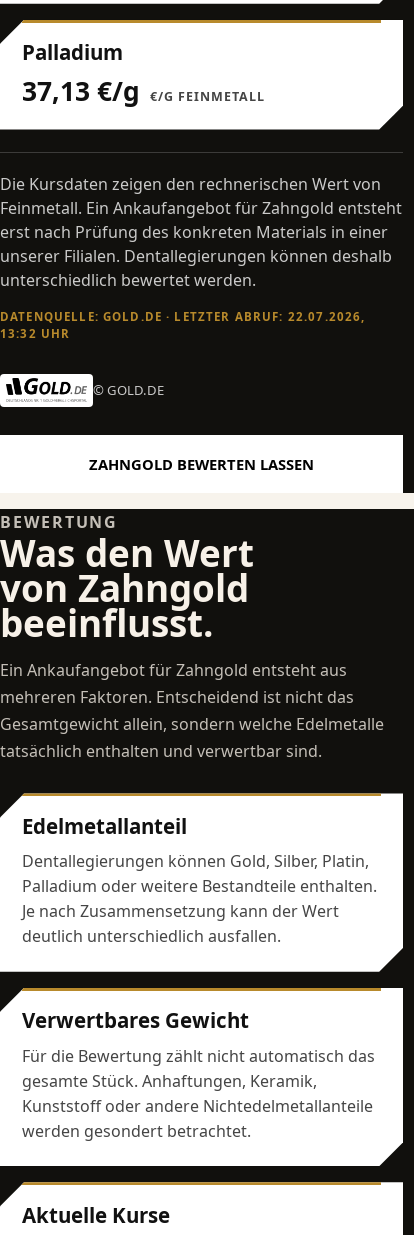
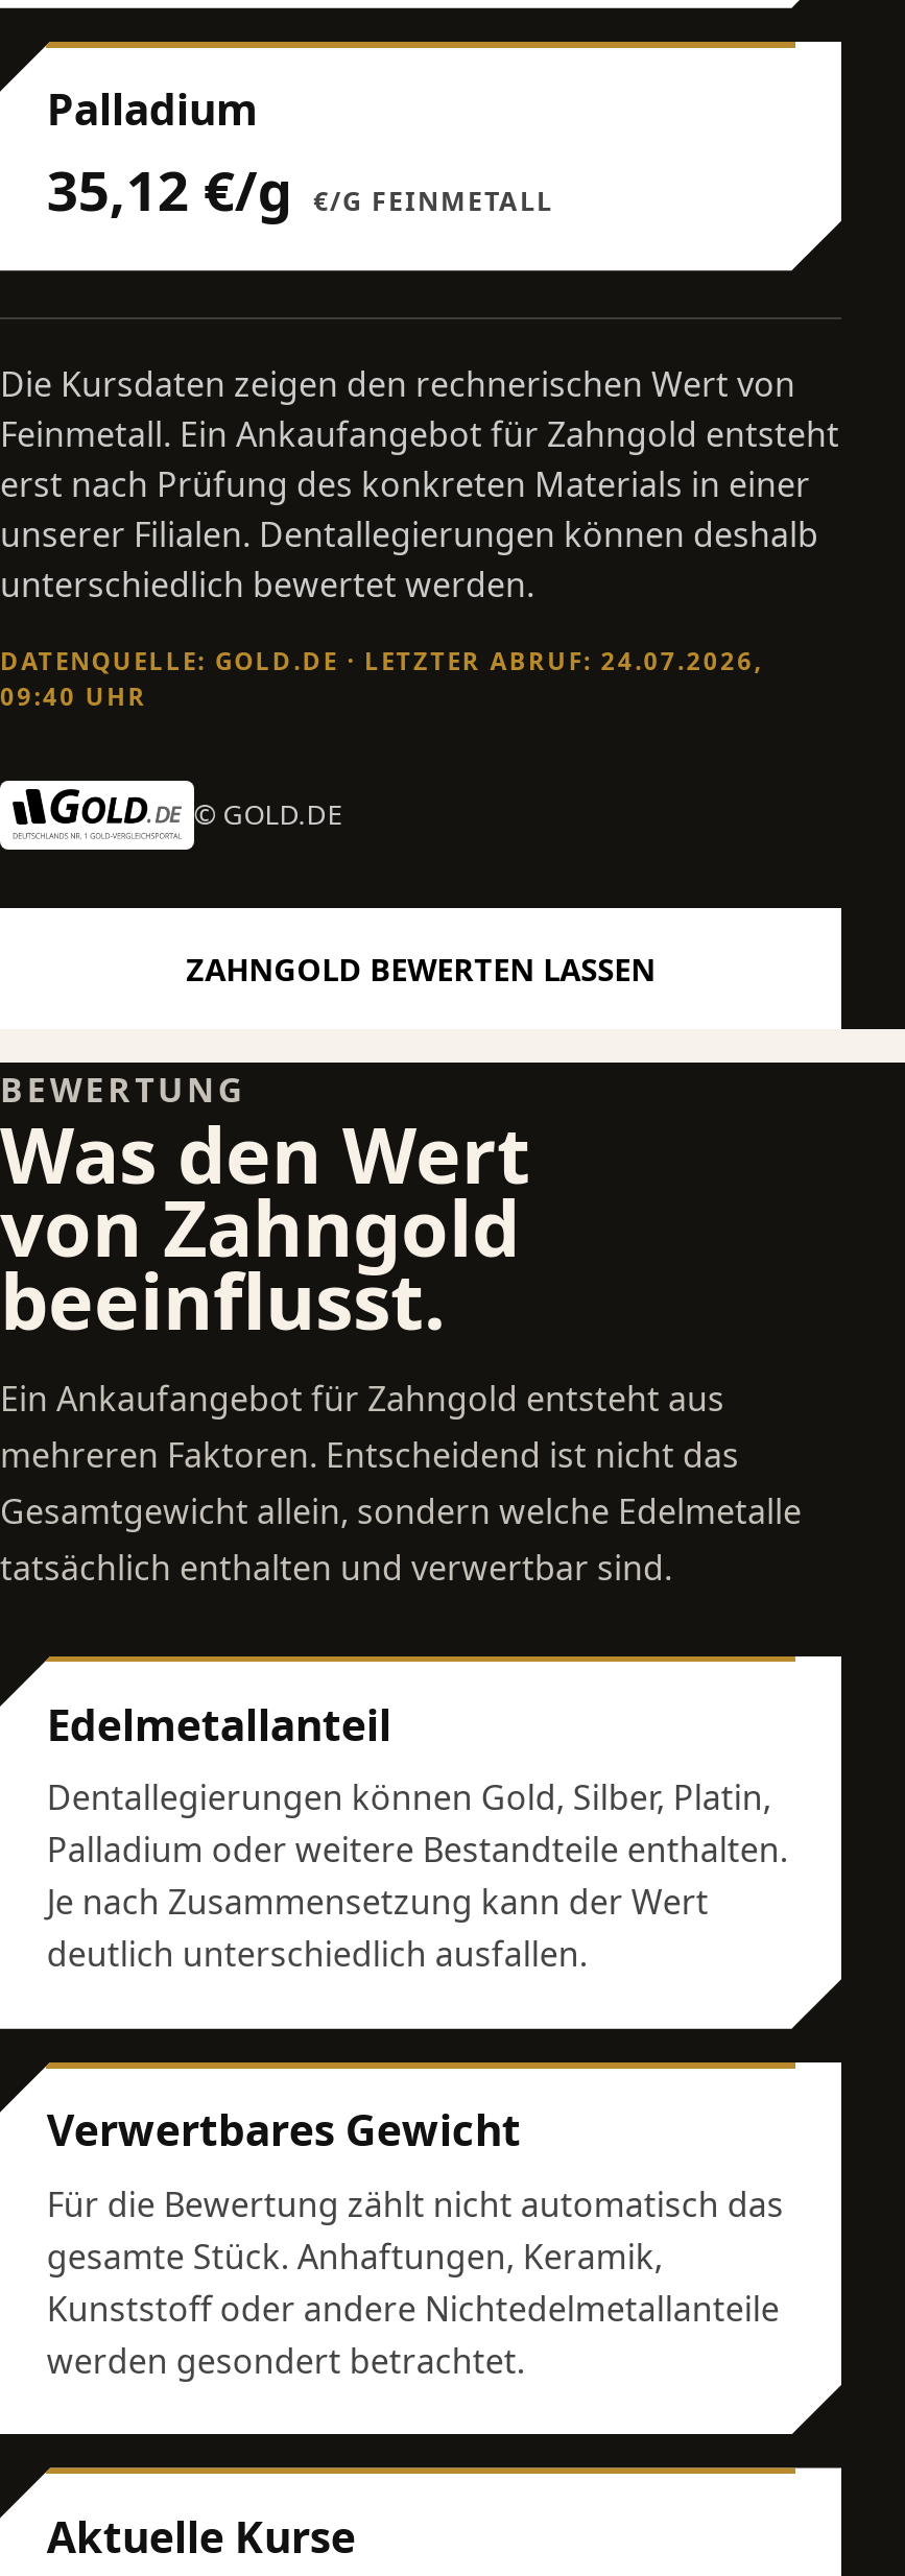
- 37,13 €/g €/G FEINMETALL
+ 35,12 €/g €/G FEINMETALL

- DATENQUELLE: GOLD.DE · LETZTER ABRUF: 22.07.2026,
+ DATENQUELLE: GOLD.DE · LETZTER ABRUF: 24.07.2026,

- 13:32 UHR
+ 09:40 UHR
